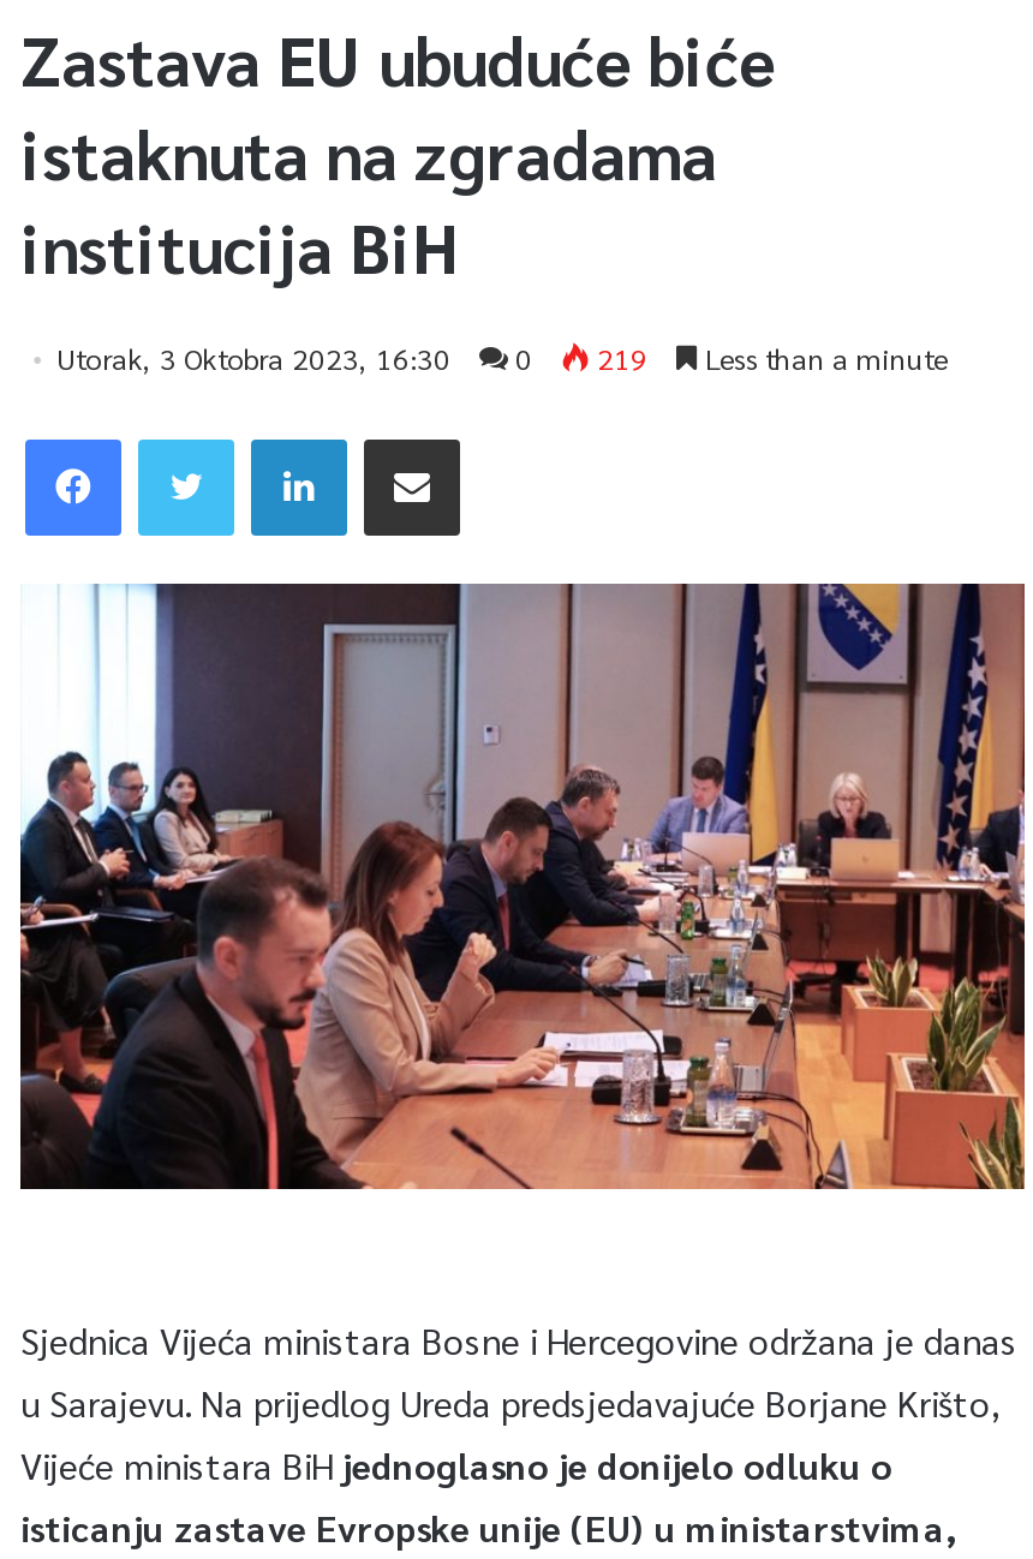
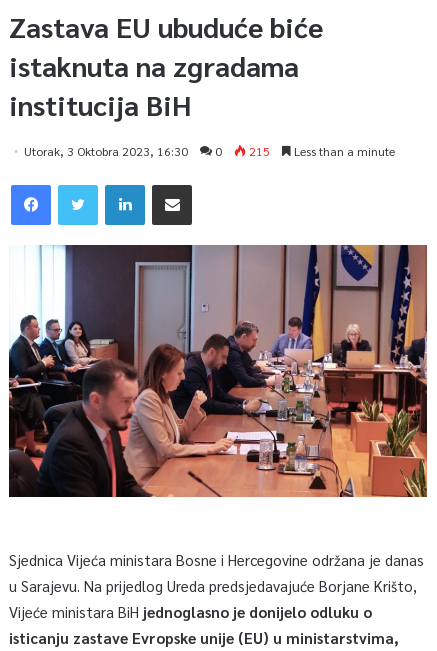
- Utorak, 3 Oktobra 2023, 16:30 0 219 Less than a minute
+ Utorak, 3 Oktobra 2023, 16:30 0 215 Less than a minute
